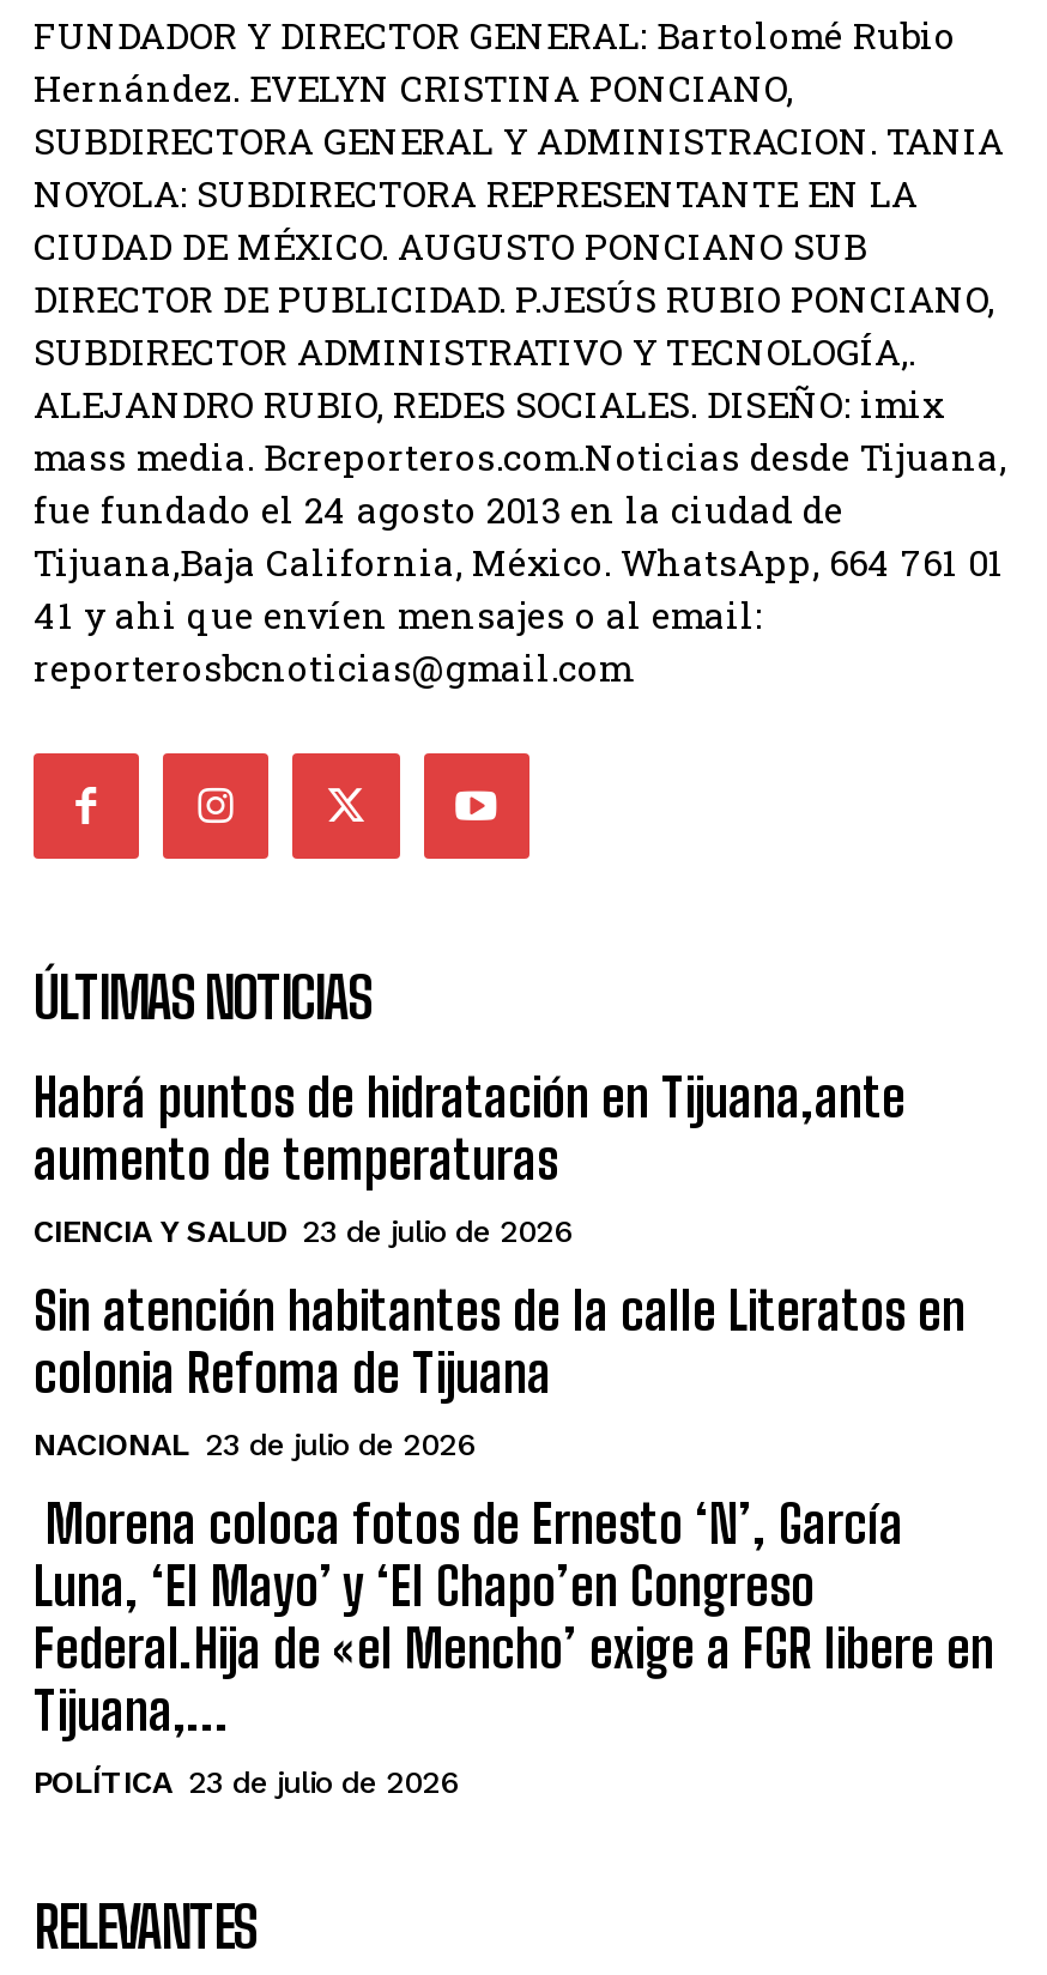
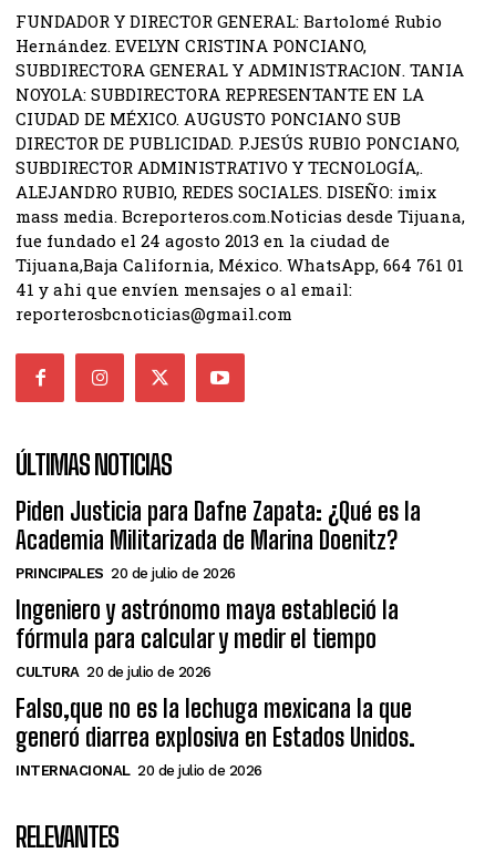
- Habrá puntos de hidratación en Tijuana,ante
- aumento de temperaturas
- CIENCIA Y SALUD 23 de julio de 2026
- Sin atención habitantes de la calle Literatos en
- colonia Refoma de Tijuana
- NACIONAL 23 de julio de 2026
- Morena coloca fotos de Ernesto ‘N’, García
- Luna, ‘El Mayo’ y ‘El Chapo’en Congreso
- Federal.Hija de «el Mencho’ exige a FGR libere en
- Tijuana,...
- POLÍTICA 23 de julio de 2026
+ Piden Justicia para Dafne Zapata: ¿Qué es la
+ Academia Militarizada de Marina Doenitz?
+ PRINCIPALES 20 de julio de 2026
+ Ingeniero y astrónomo maya estableció la
+ fórmula para calcular y medir el tiempo
+ CULTURA 20 de julio de 2026
+ Falso,que no es la lechuga mexicana la que
+ generó diarrea explosiva en Estados Unidos.
+ INTERNACIONAL 20 de julio de 2026
